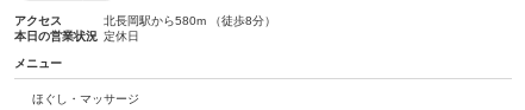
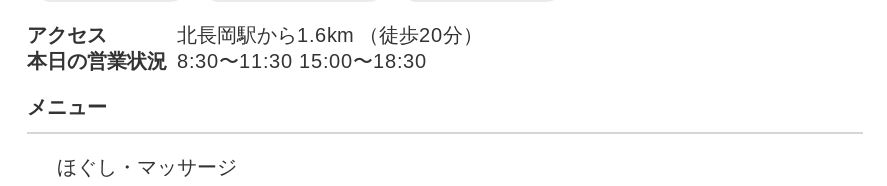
- 北長岡駅から580m （徒歩8分）
- 本日の営業状況 定休日
+ 北長岡駅から1.6km （徒歩20分）
+ 本日の営業状況 8:30〜11:30 15:00〜18:30
